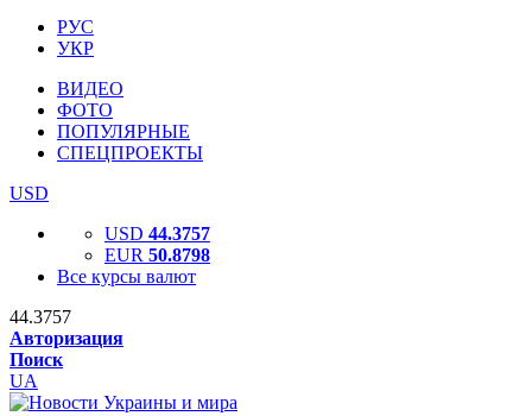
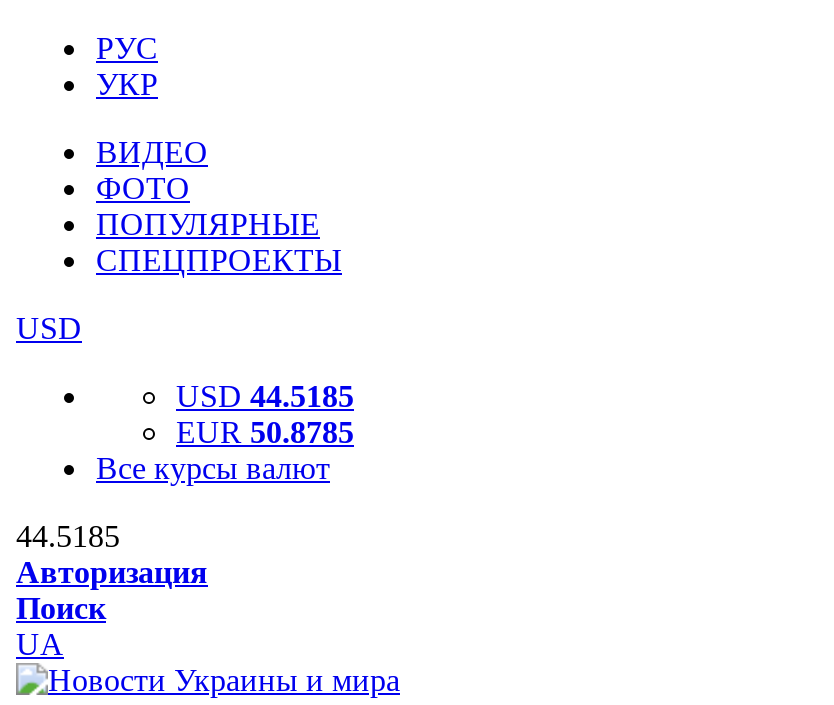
- USD 44.3757
+ USD 44.5185

- EUR 50.8798
+ EUR 50.8785

- 44.3757
+ 44.5185
